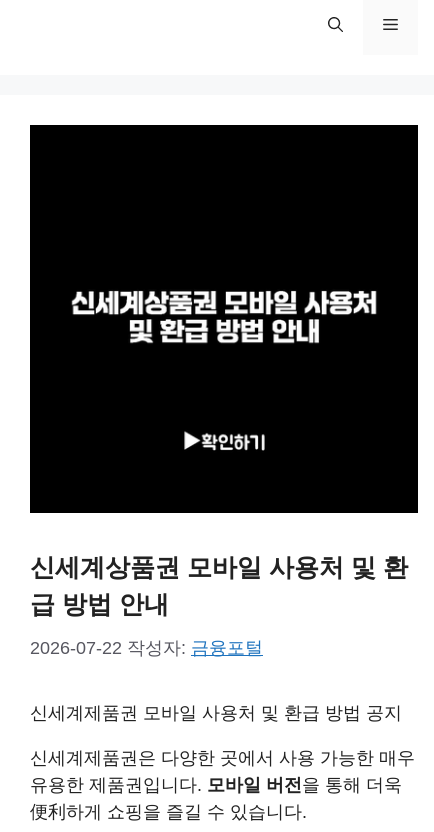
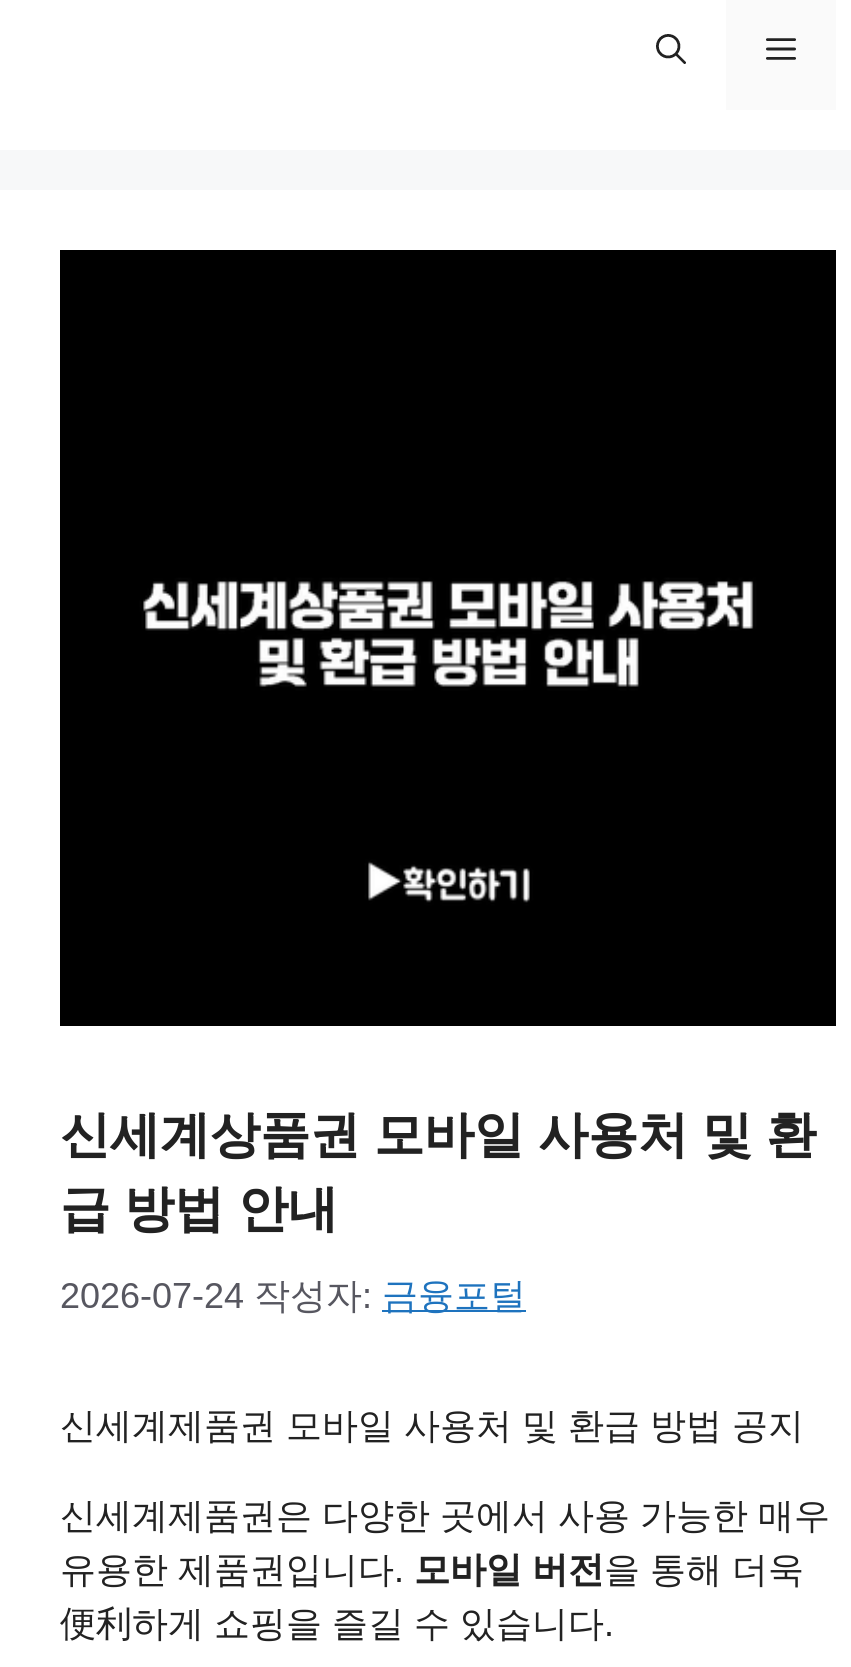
- 2026-07-22 작성자: 금융포털
+ 2026-07-24 작성자: 금융포털
